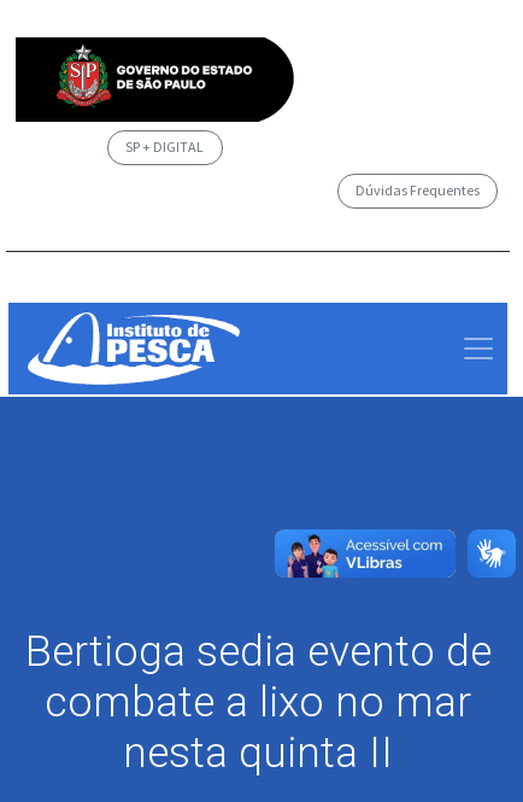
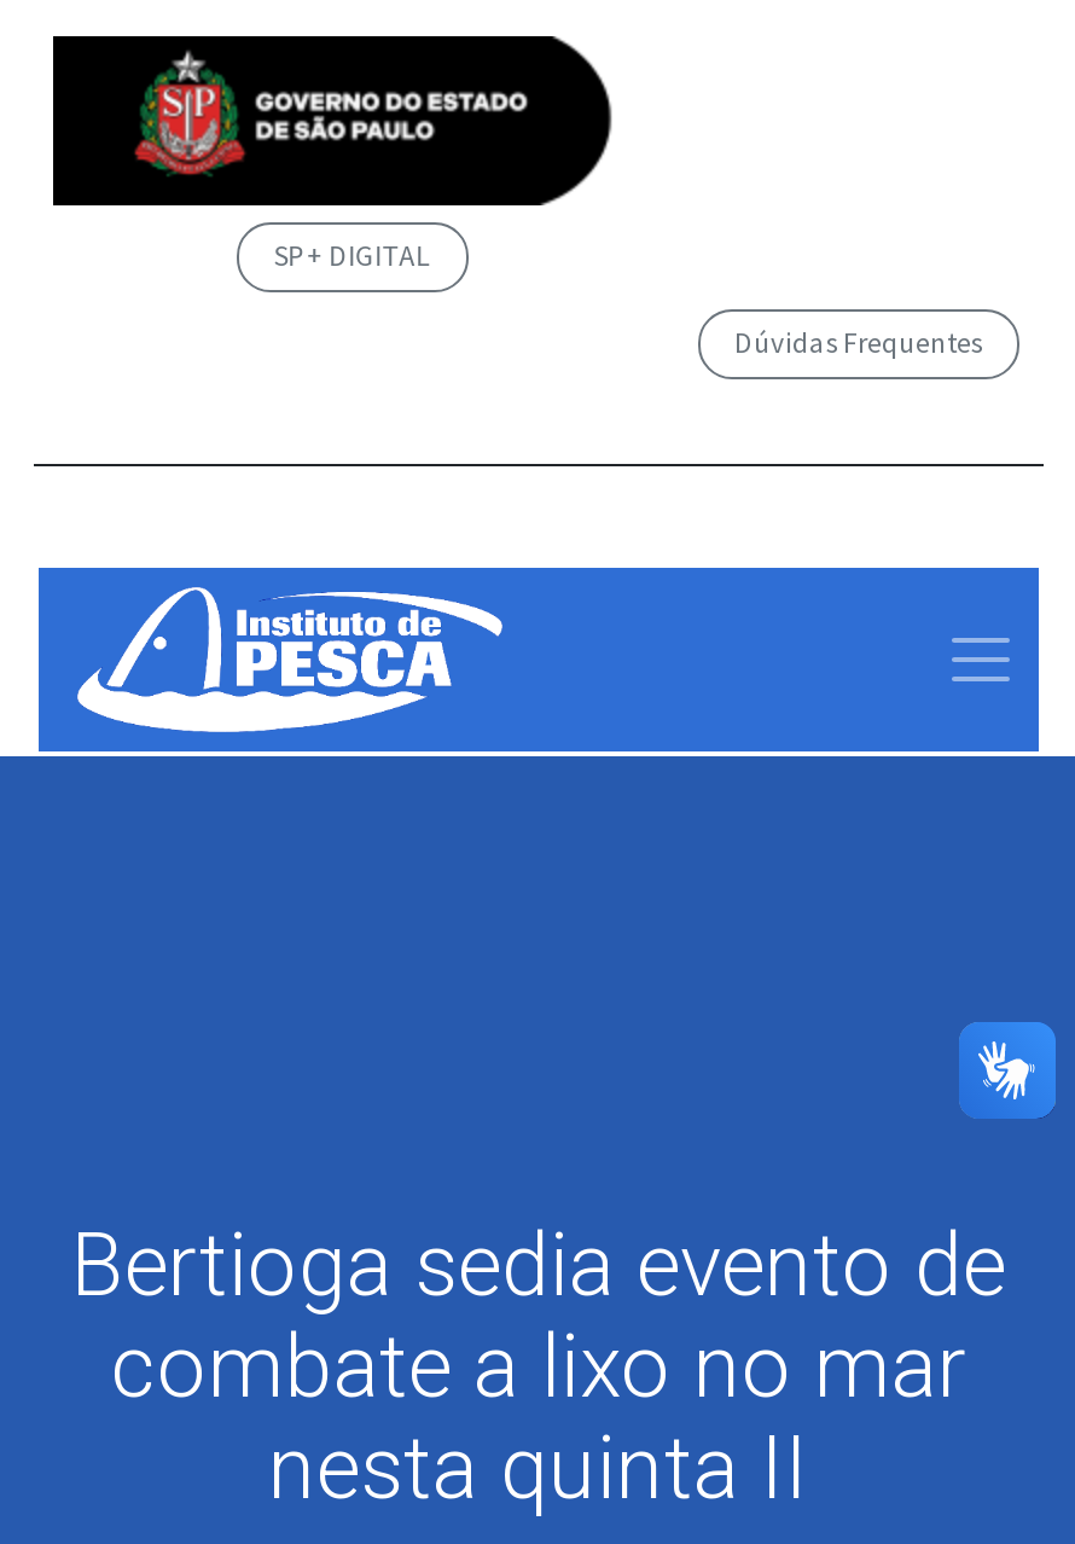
- [image]
